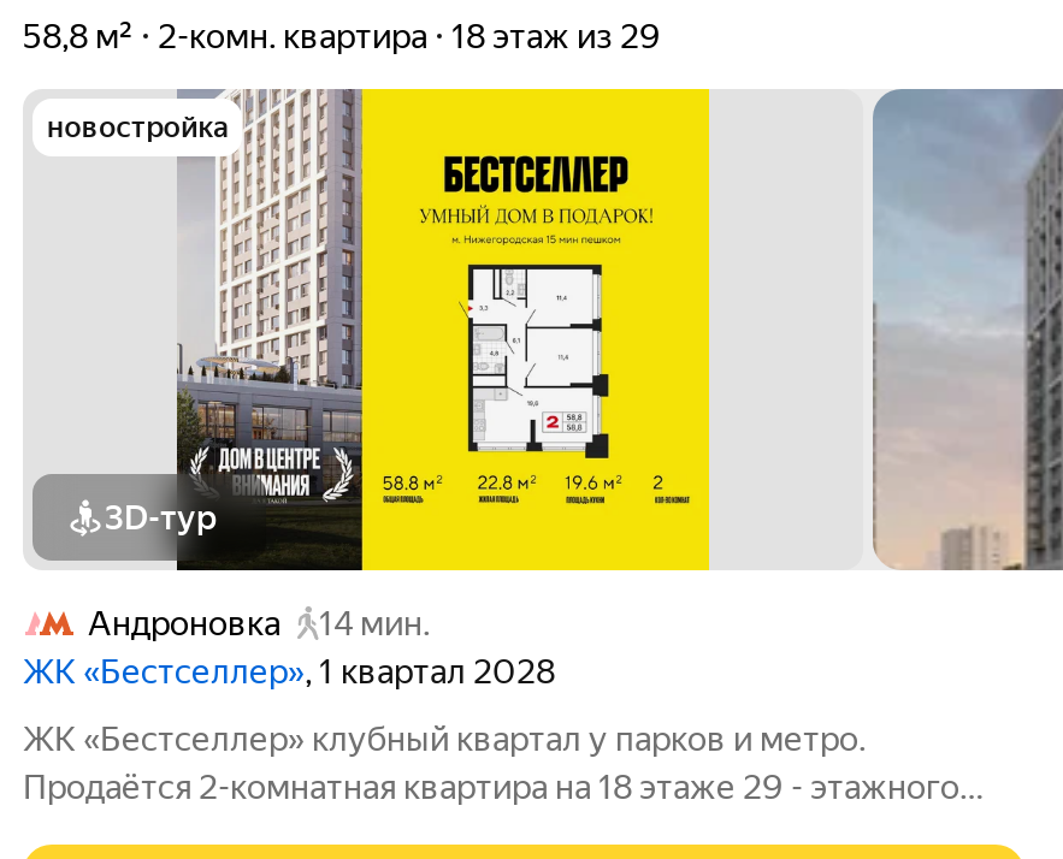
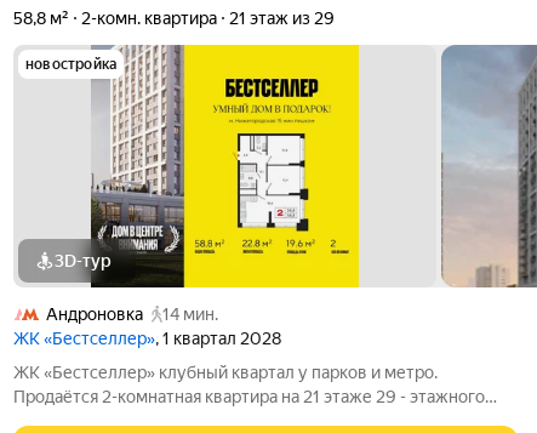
- 58,8 м² 2-комн. квартира 18 этаж из 29
+ 58,8 м² 2-комн. квартира 21 этаж из 29

- Продаётся 2-комнатная квартира на 18 этаже 29 - этажного
+ Продаётся 2-комнатная квартира на 21 этаже 29 - этажного
